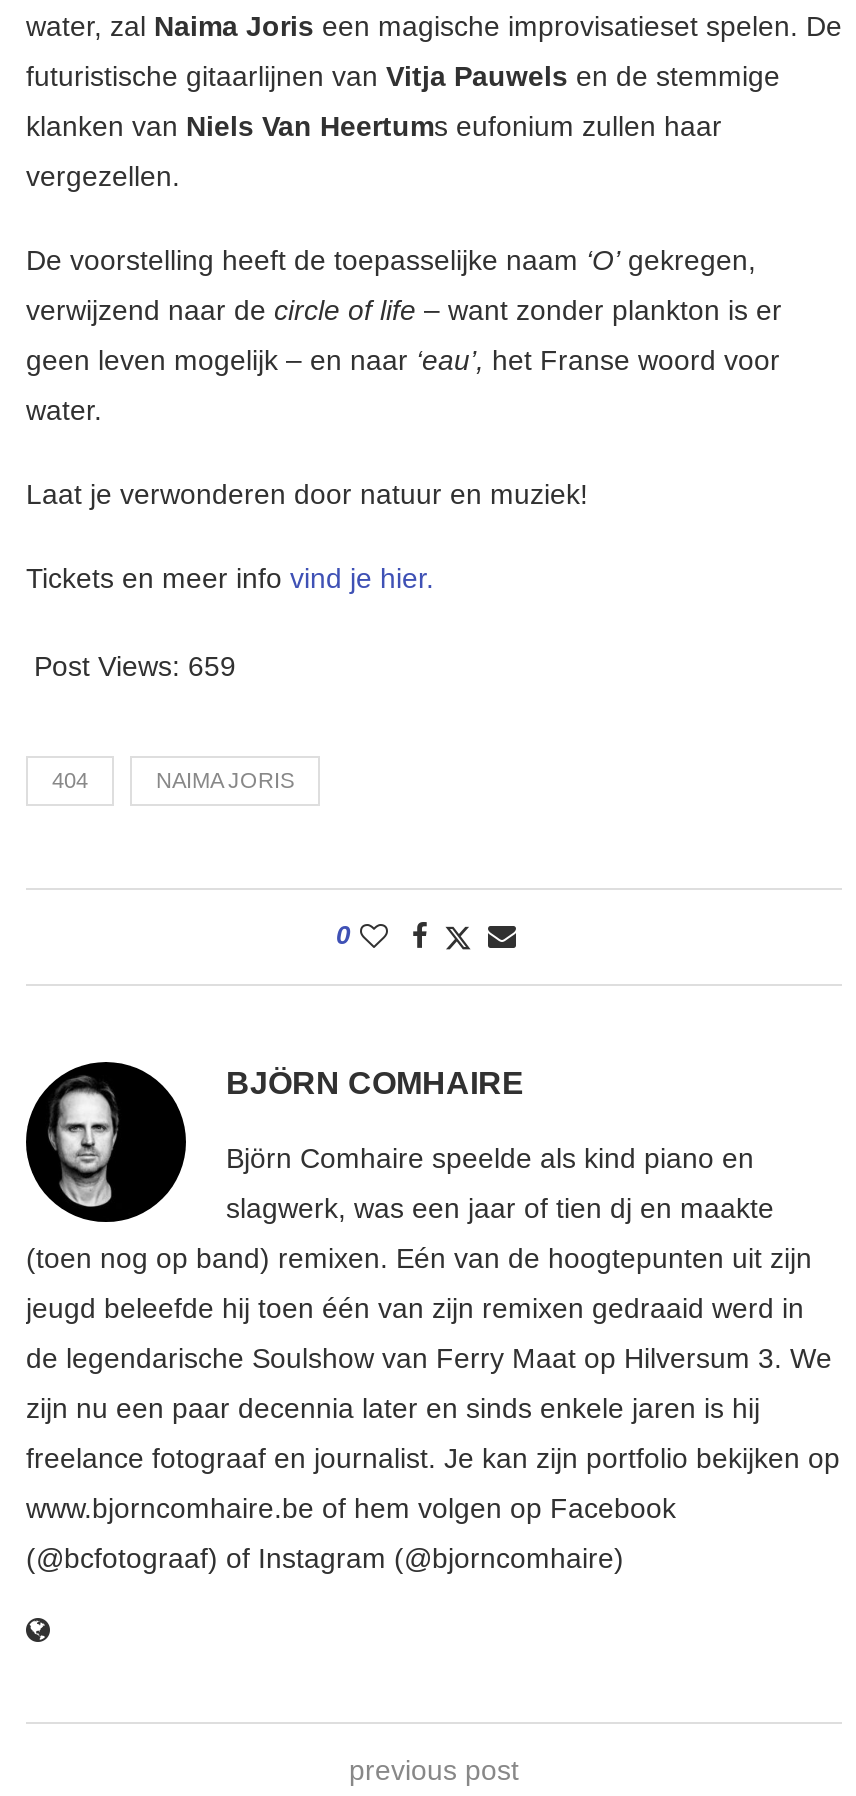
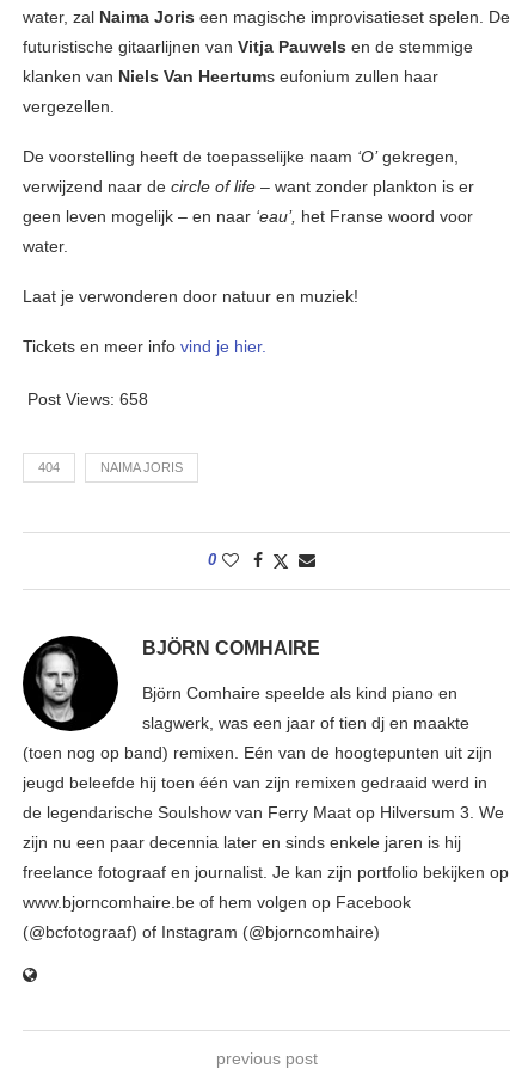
- Post Views: 659
+ Post Views: 658
